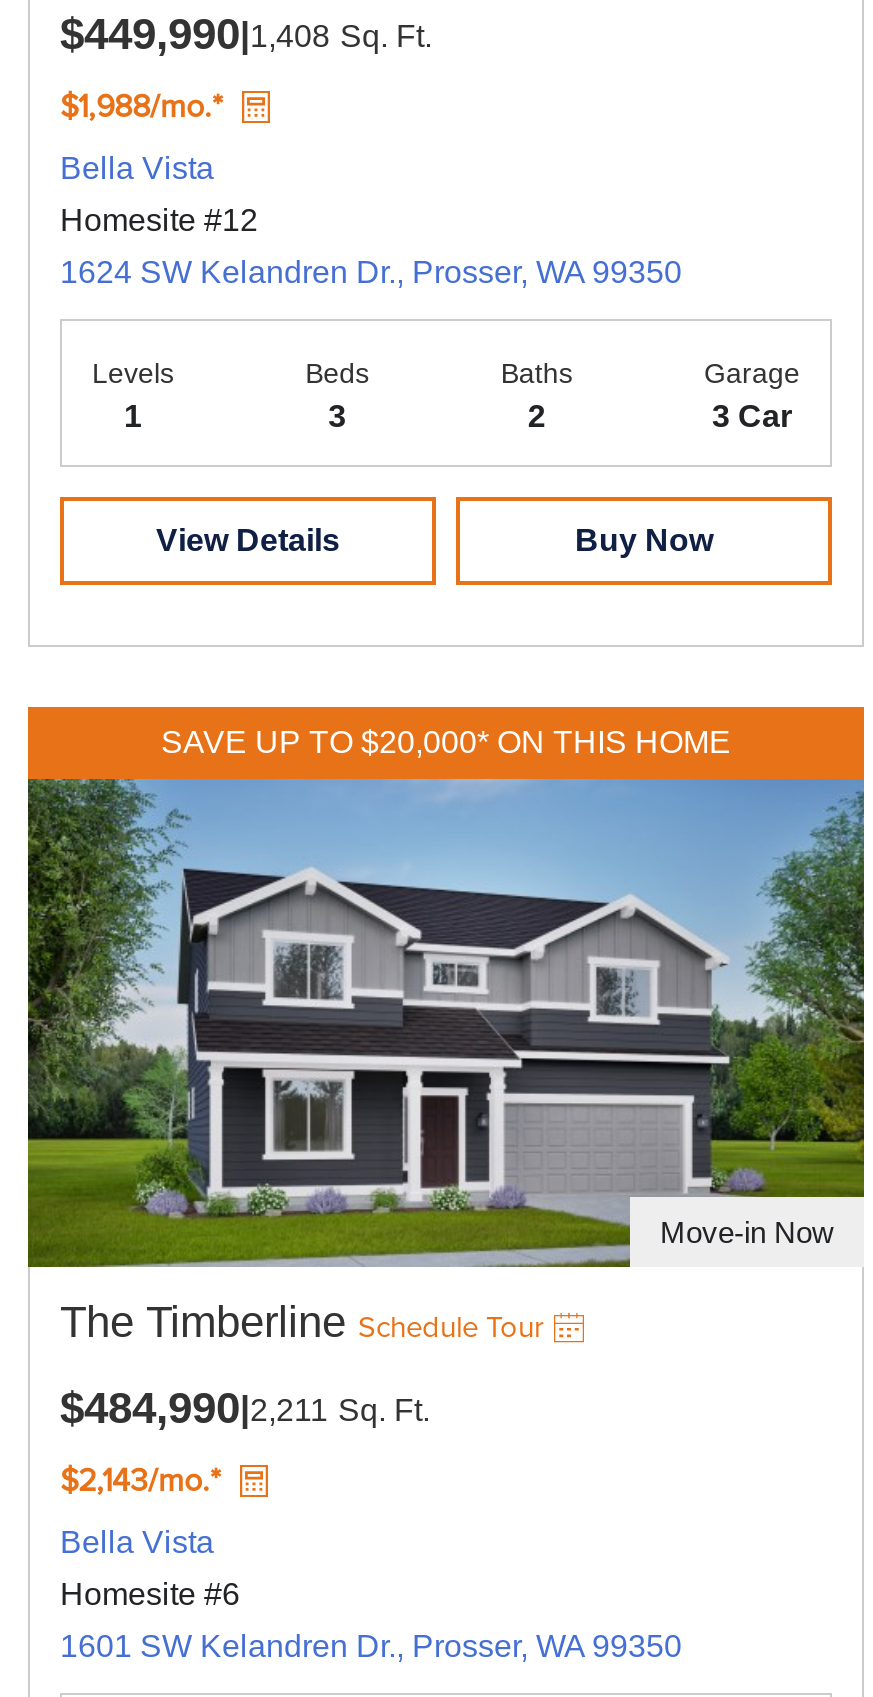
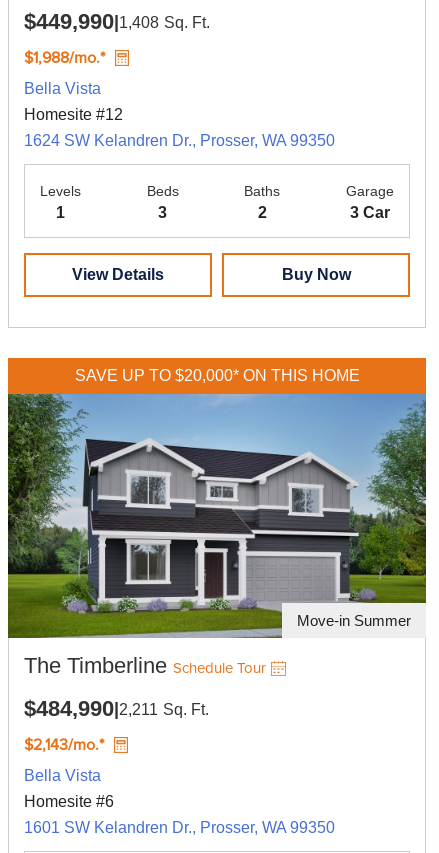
- Move-in Now
+ Move-in Summer
